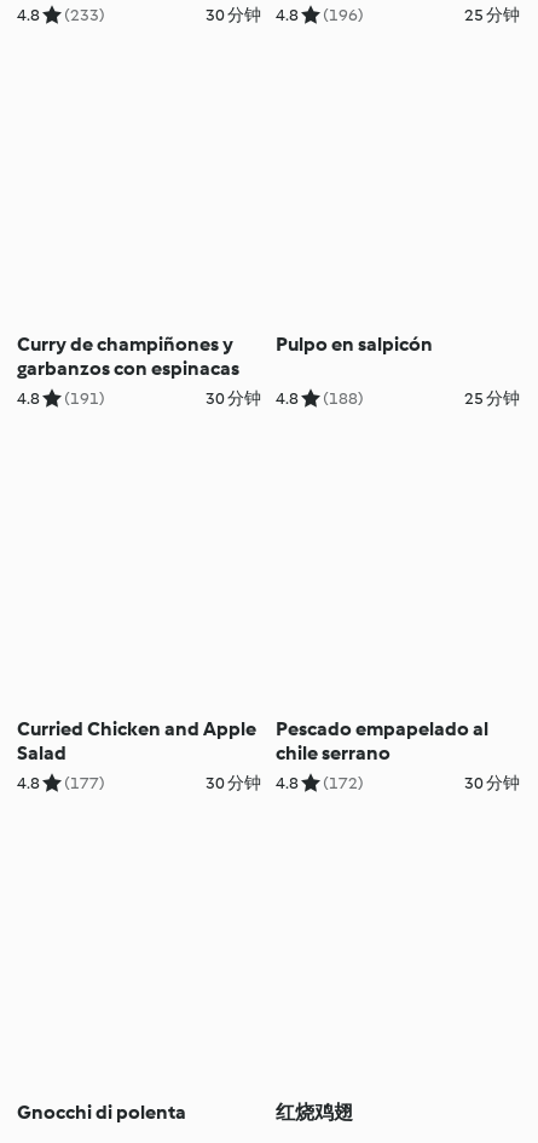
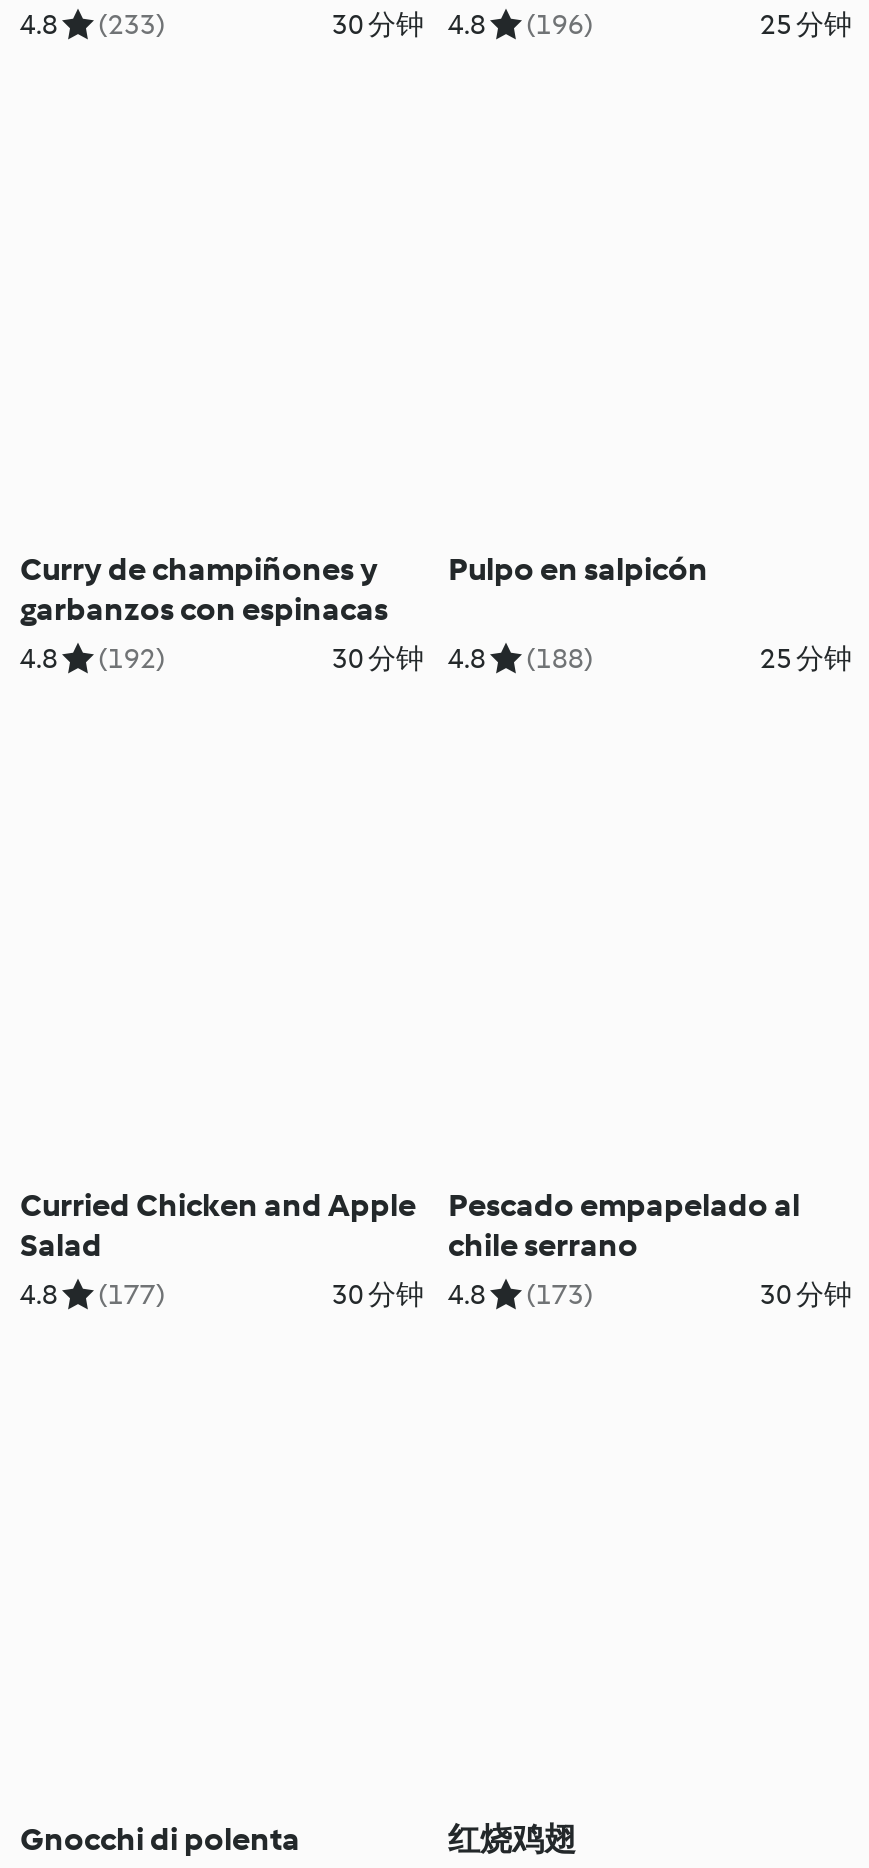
- 4.8 (191)
+ 4.8 (192)

- 30 分钟 4.8 (172)
+ 30 分钟 4.8 (173)
